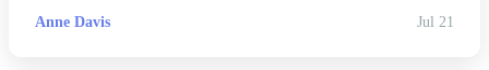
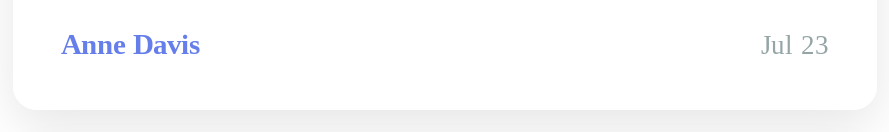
- Jul 21
+ Jul 23
